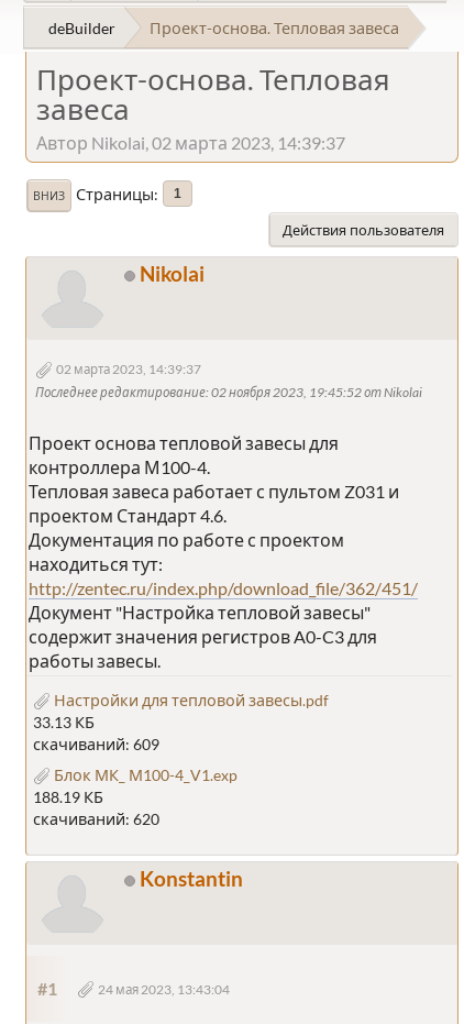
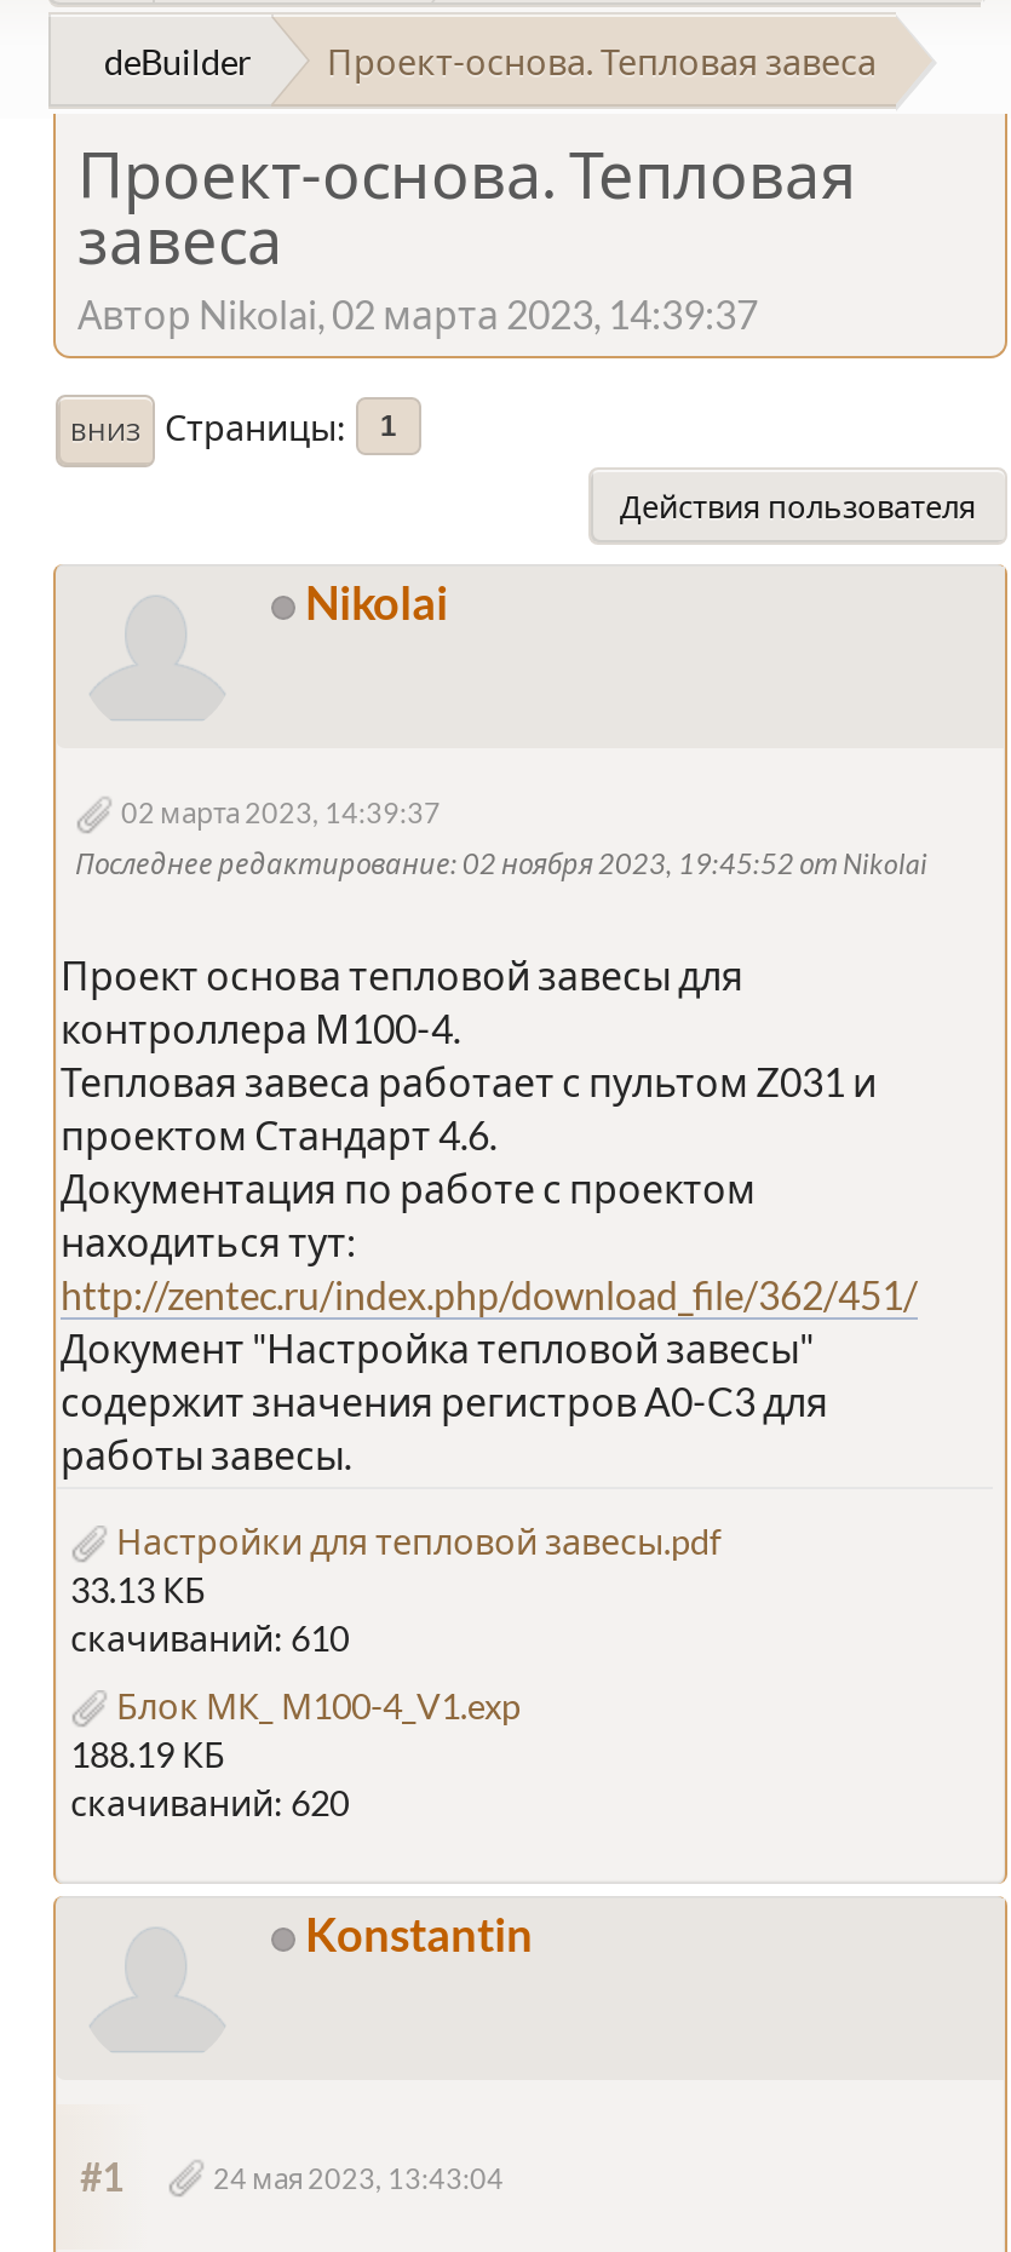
- скачиваний: 609
+ скачиваний: 610
